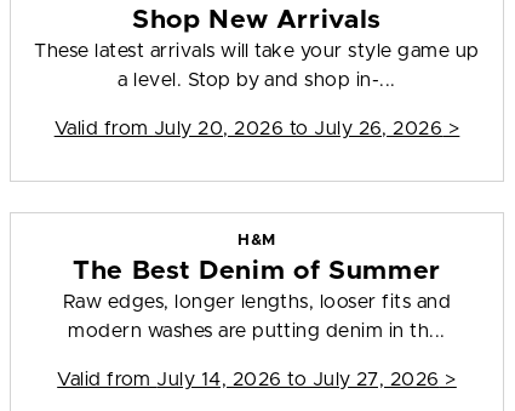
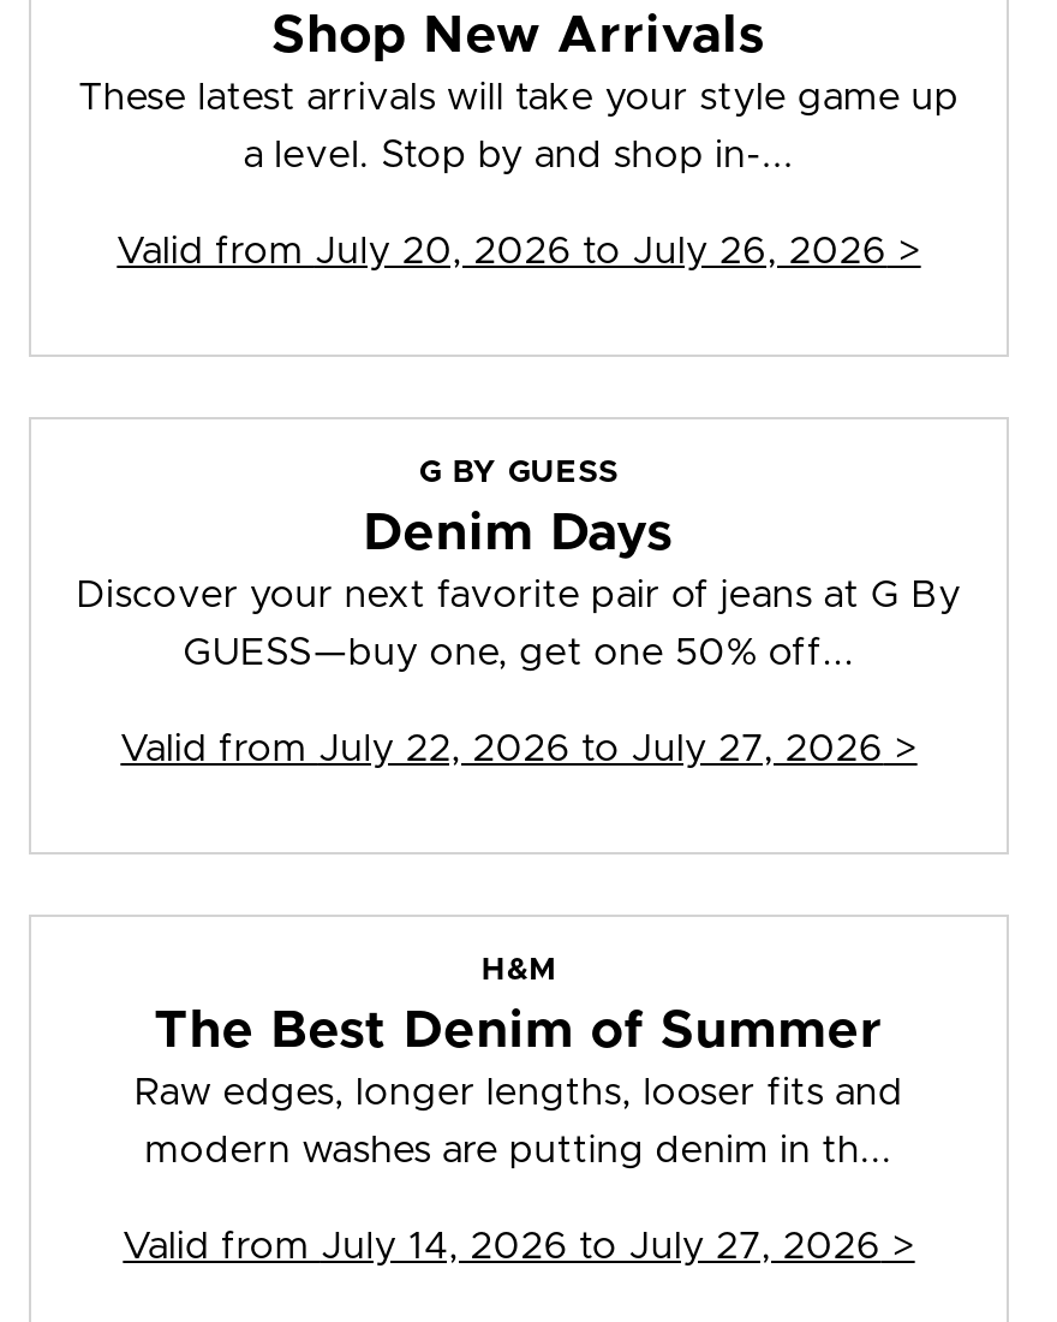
+ G BY GUESS
+ Denim Days
+ Discover your next favorite pair of jeans at G By
+ GUESS—buy one, get one 50% off...
+ Valid from July 22, 2026 to July 27, 2026 >
